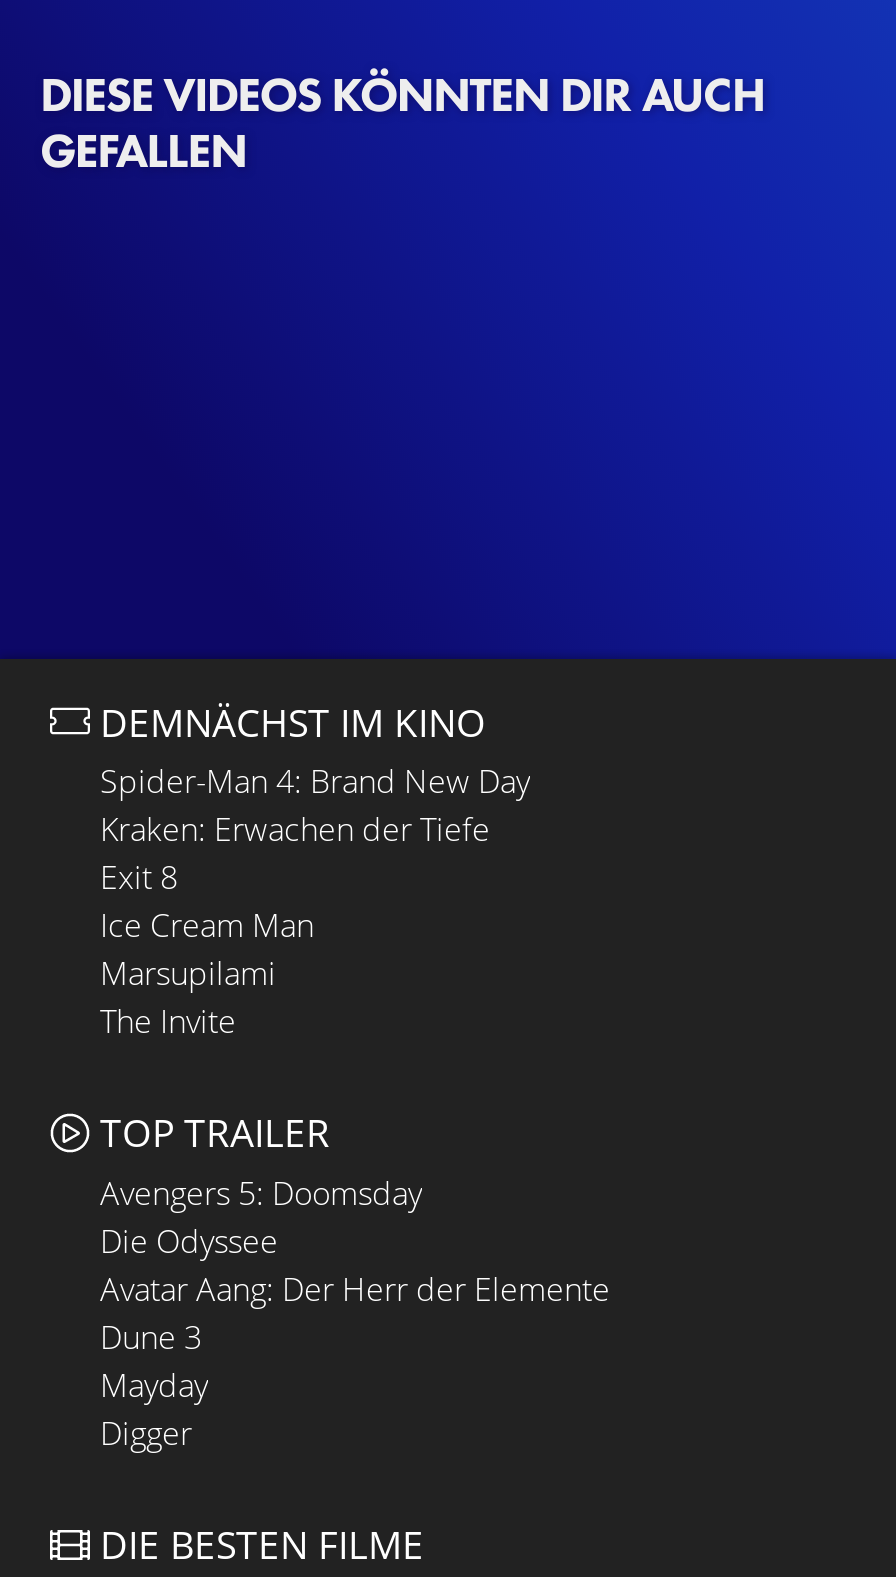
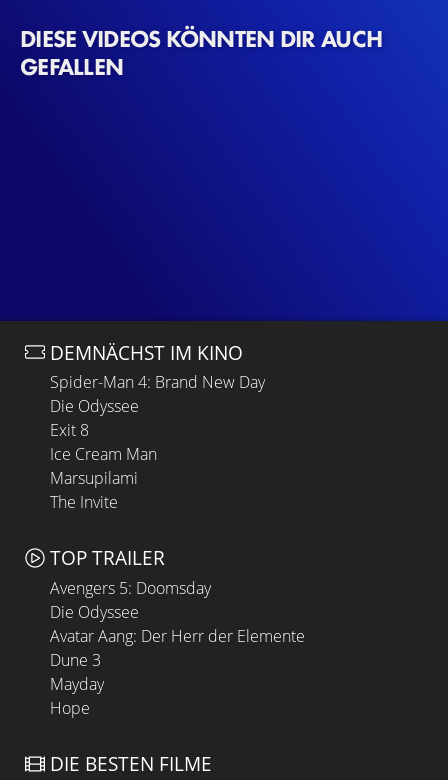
- Kraken: Erwachen der Tiefe
+ Die Odyssee

- Digger
+ Hope
